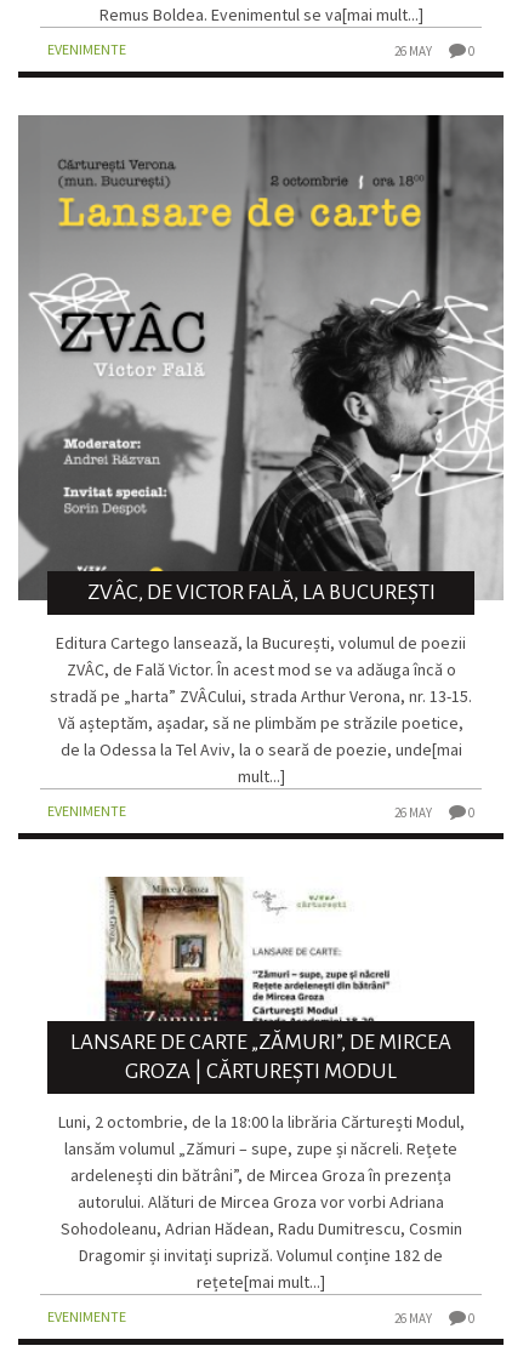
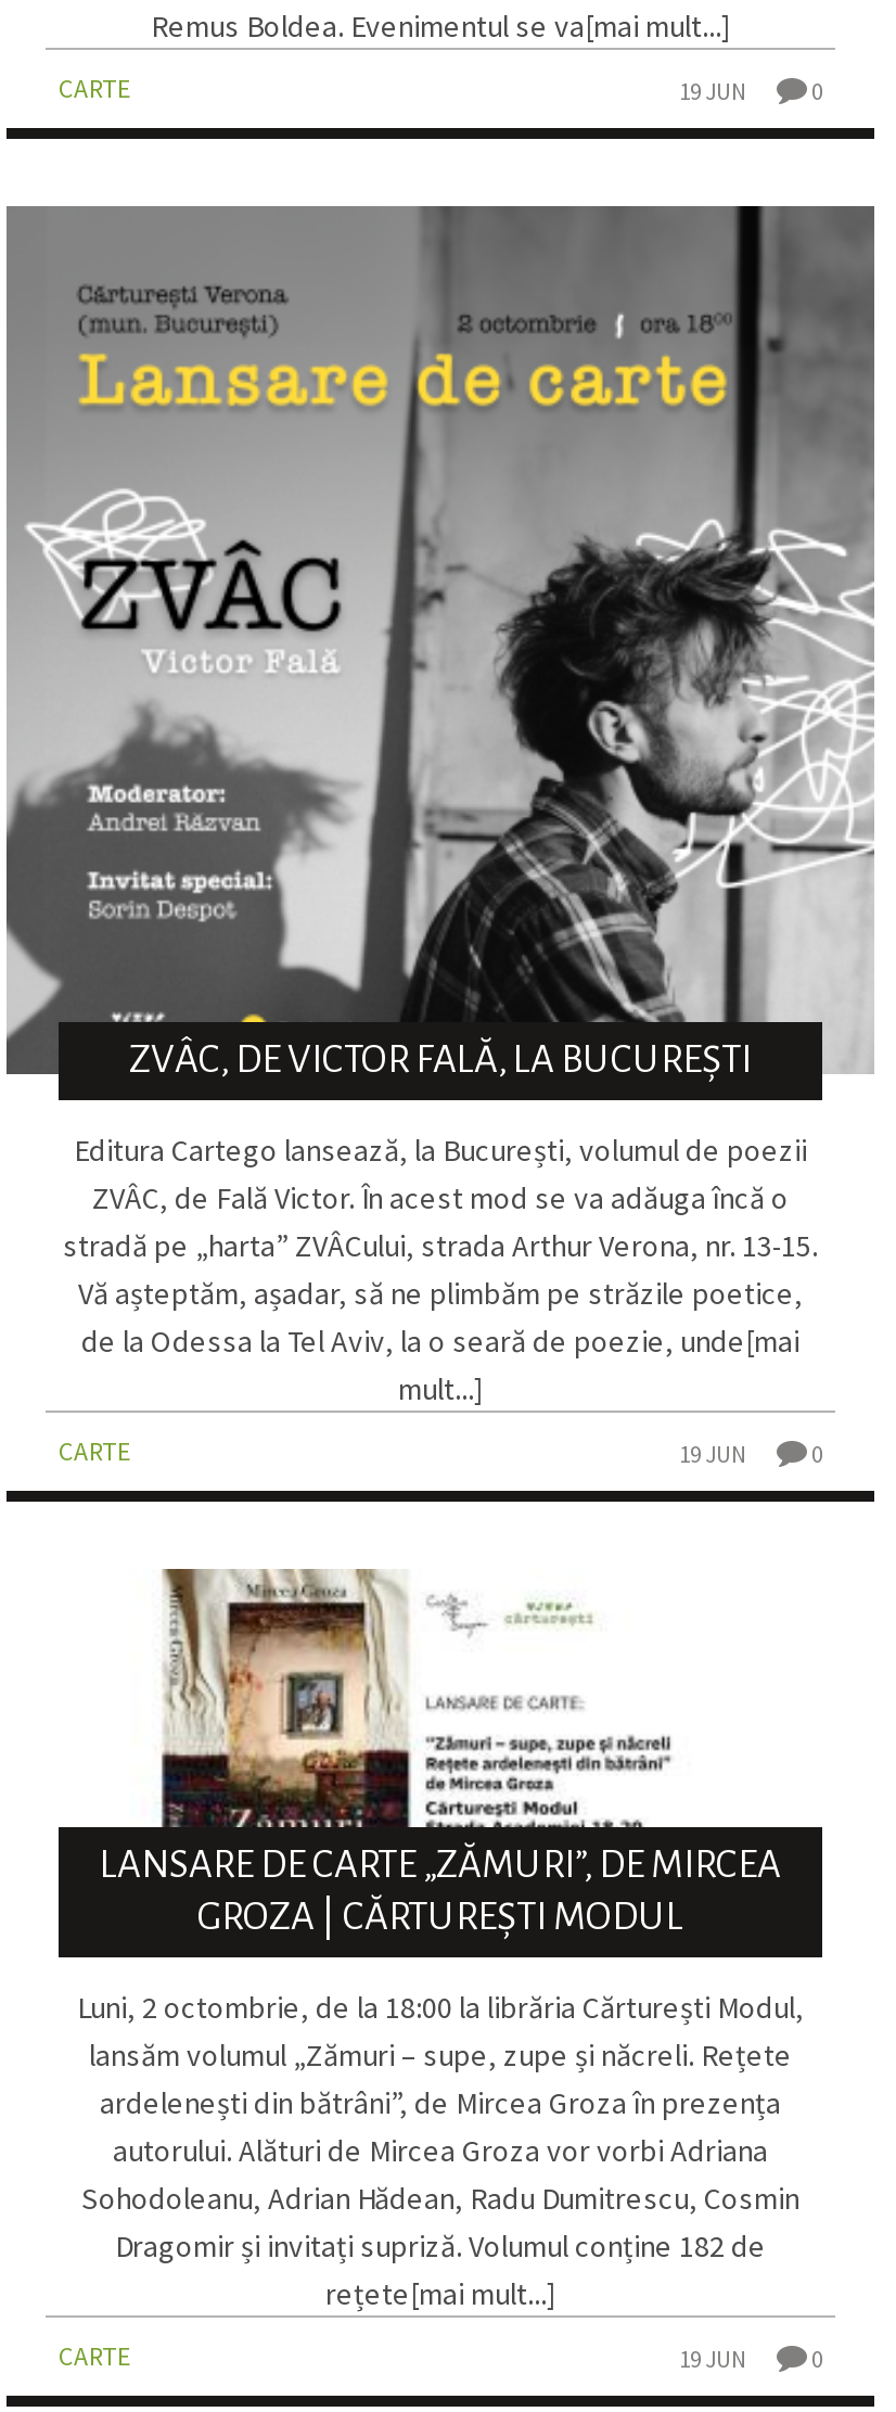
- EVENIMENTE
- 26 MAY
+ CARTE
+ 19 JUN

- EVENIMENTE
- 26 MAY
+ CARTE
+ 19 JUN

- EVENIMENTE
- 26 MAY
+ CARTE
+ 19 JUN
